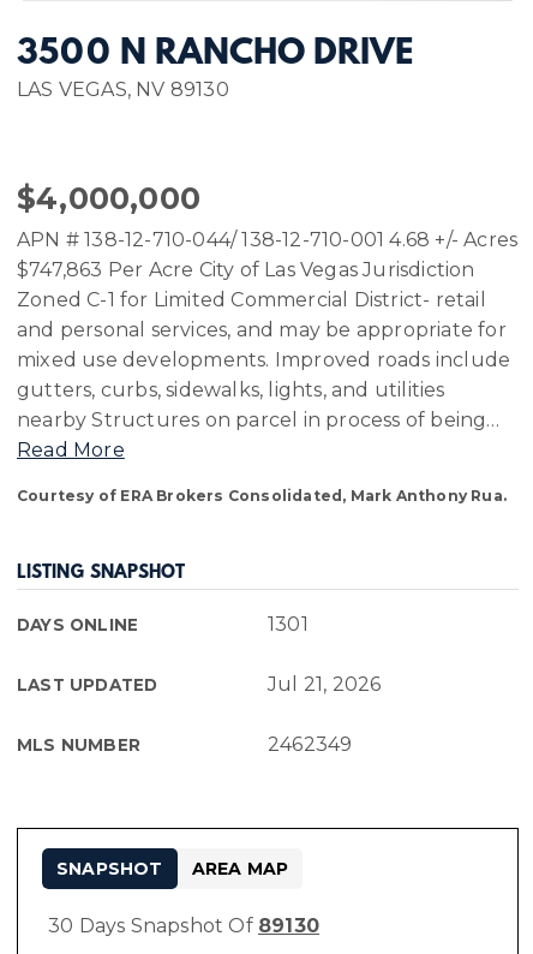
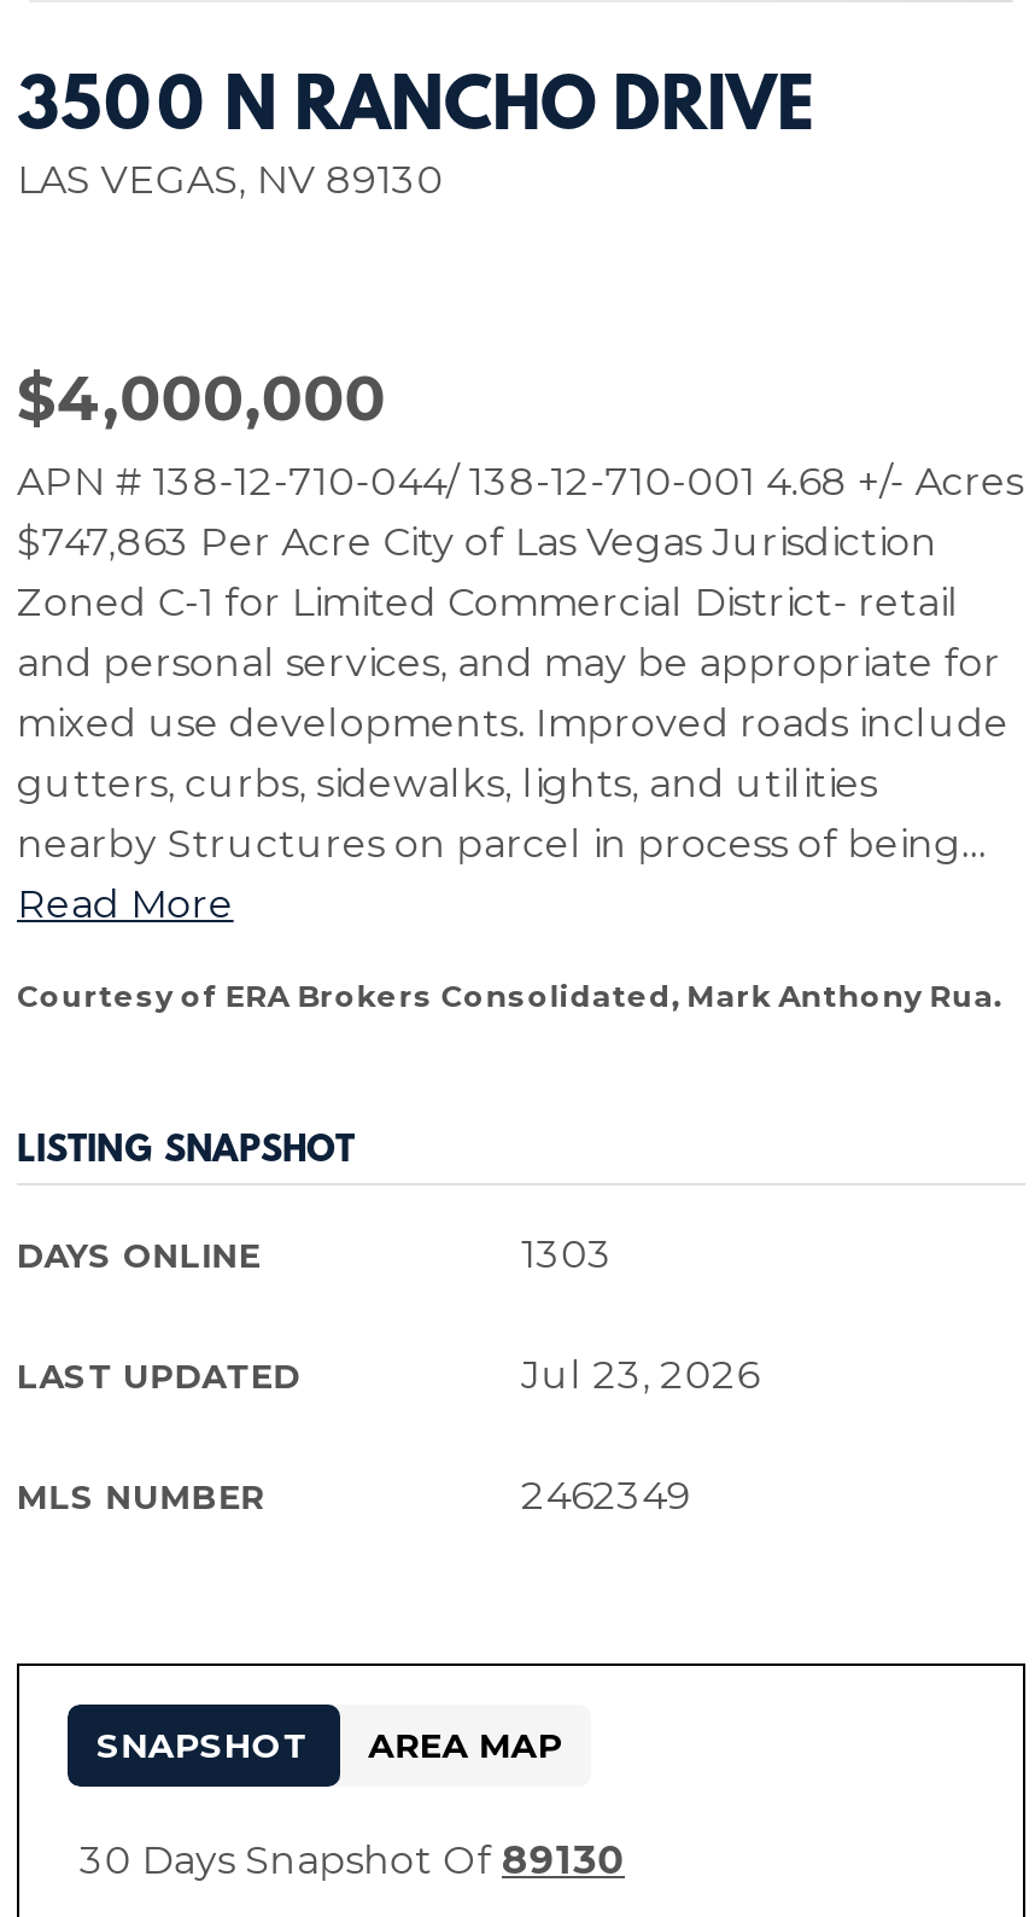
- 1301
+ 1303

- Jul 21, 2026
+ Jul 23, 2026
